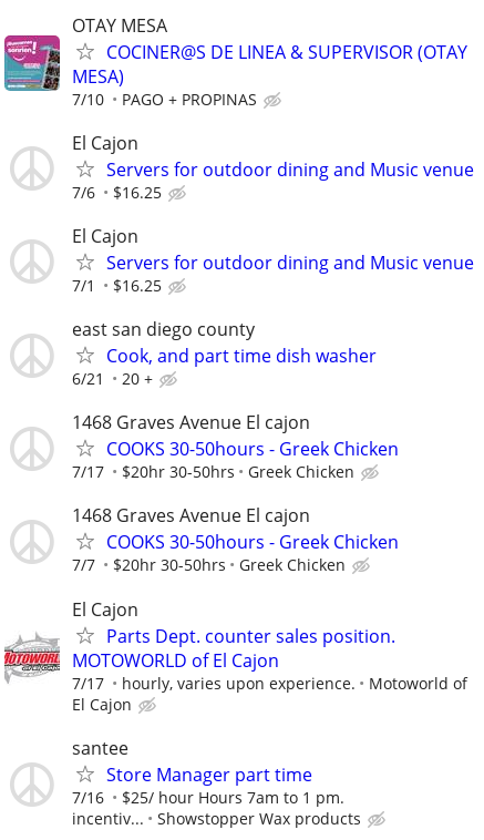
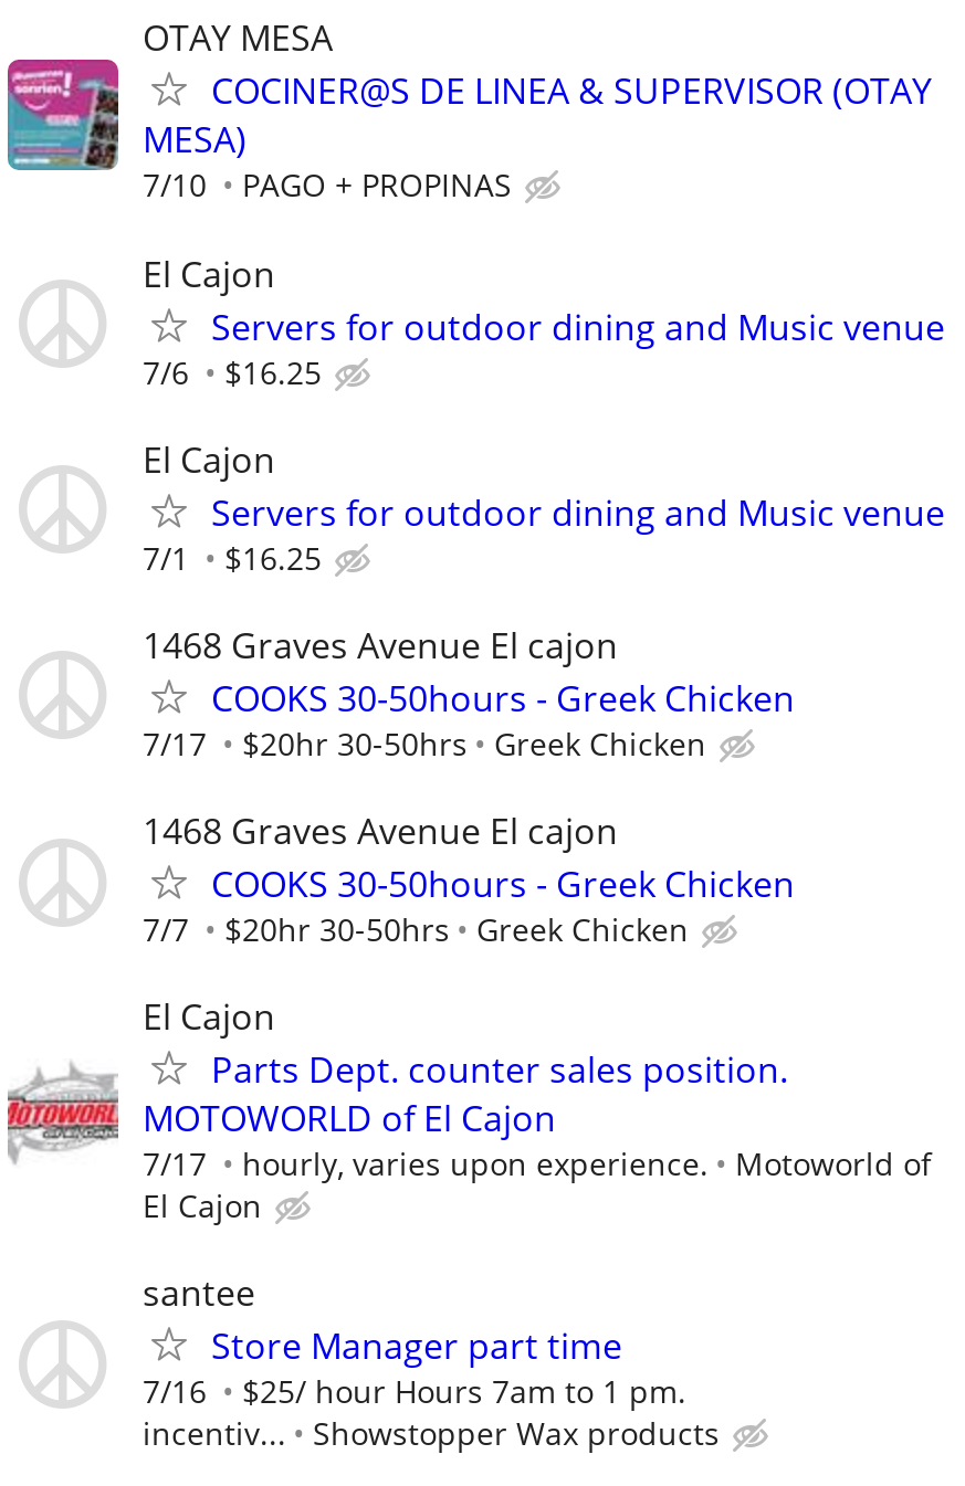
- east san diego county
- Cook, and part time dish washer
- 6/21
- 20 +
